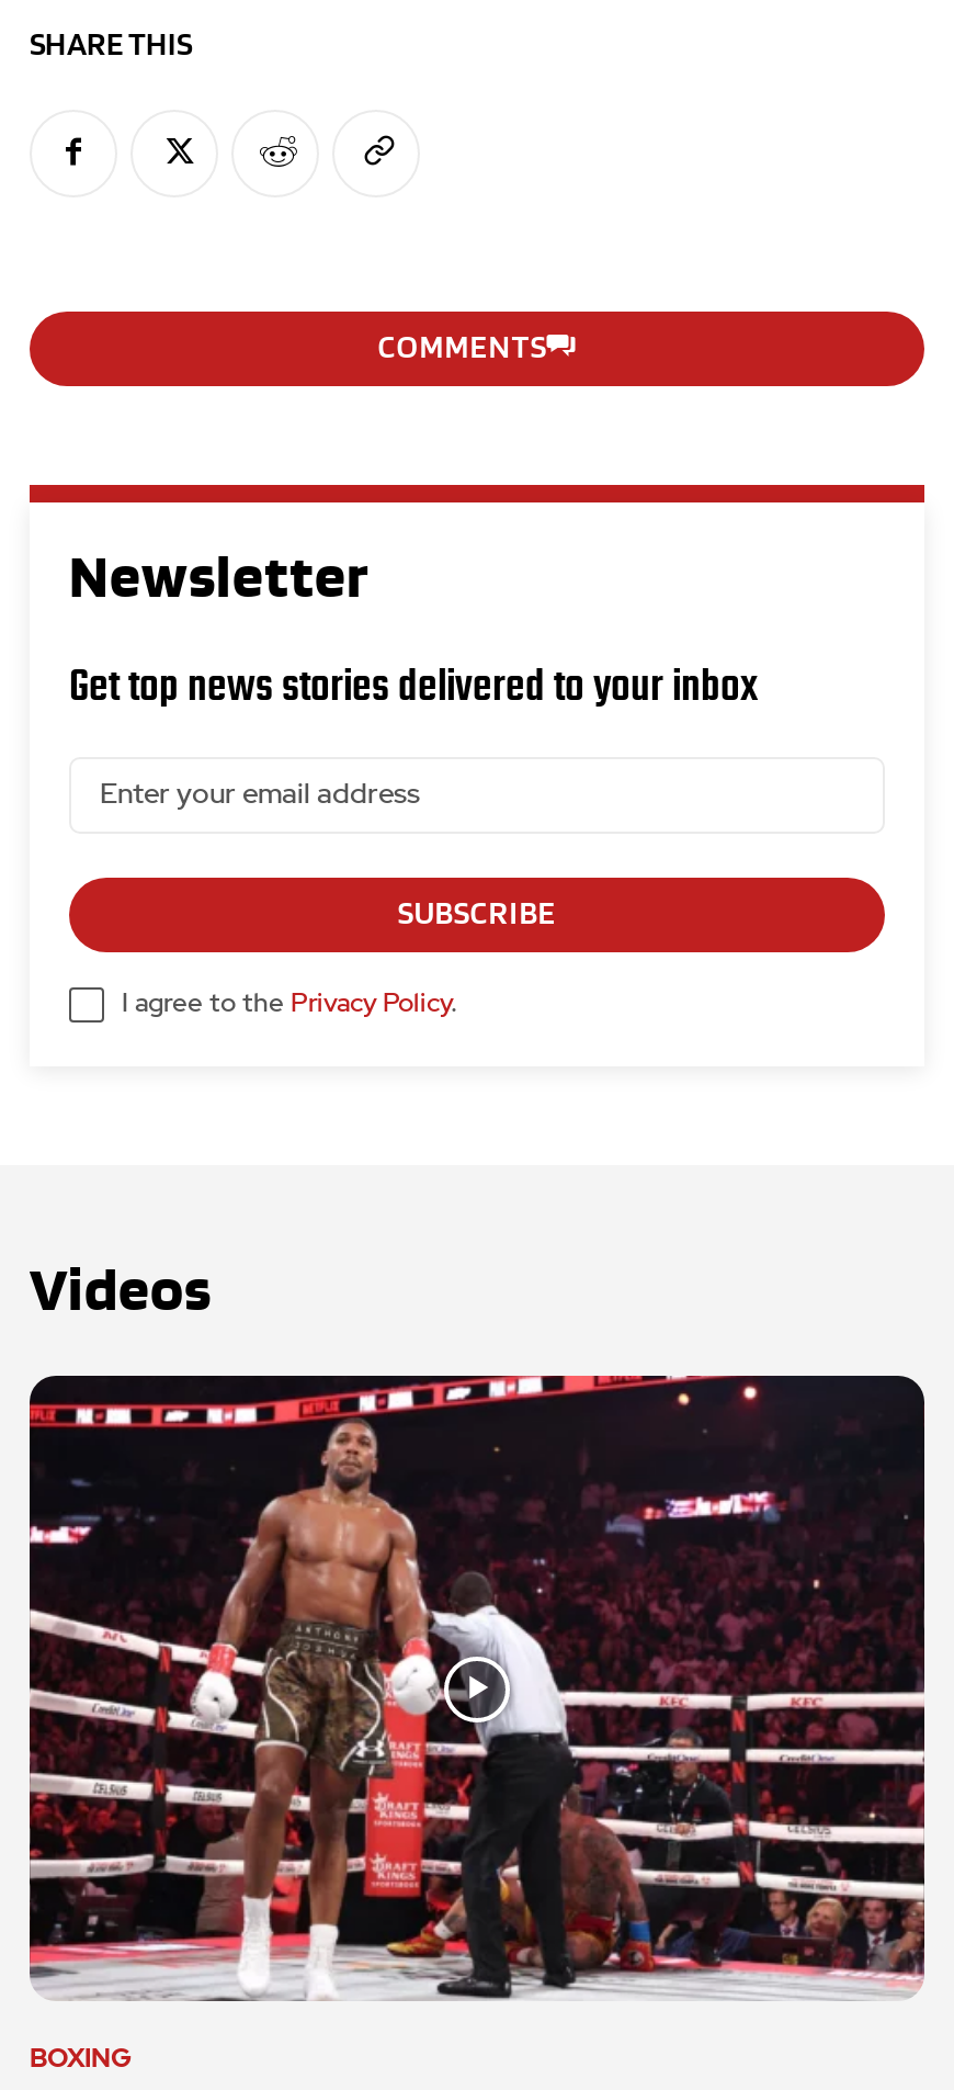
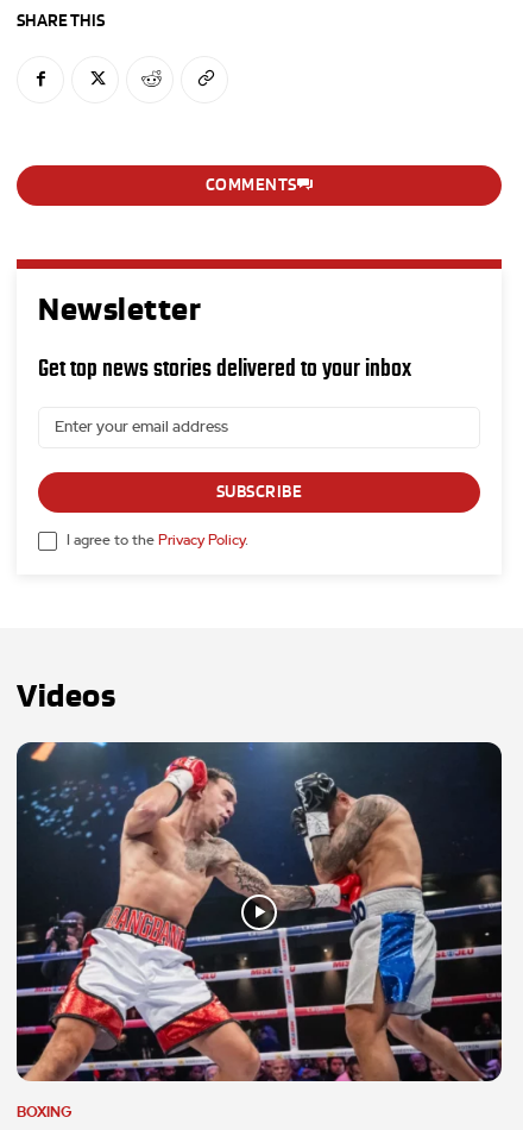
- [image]
+ [image]
